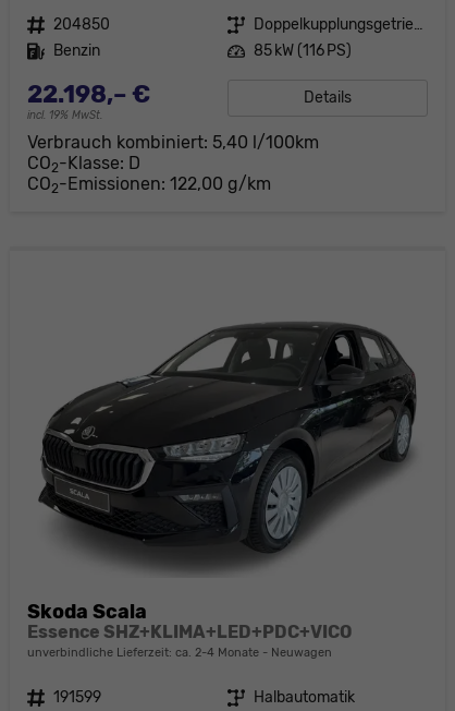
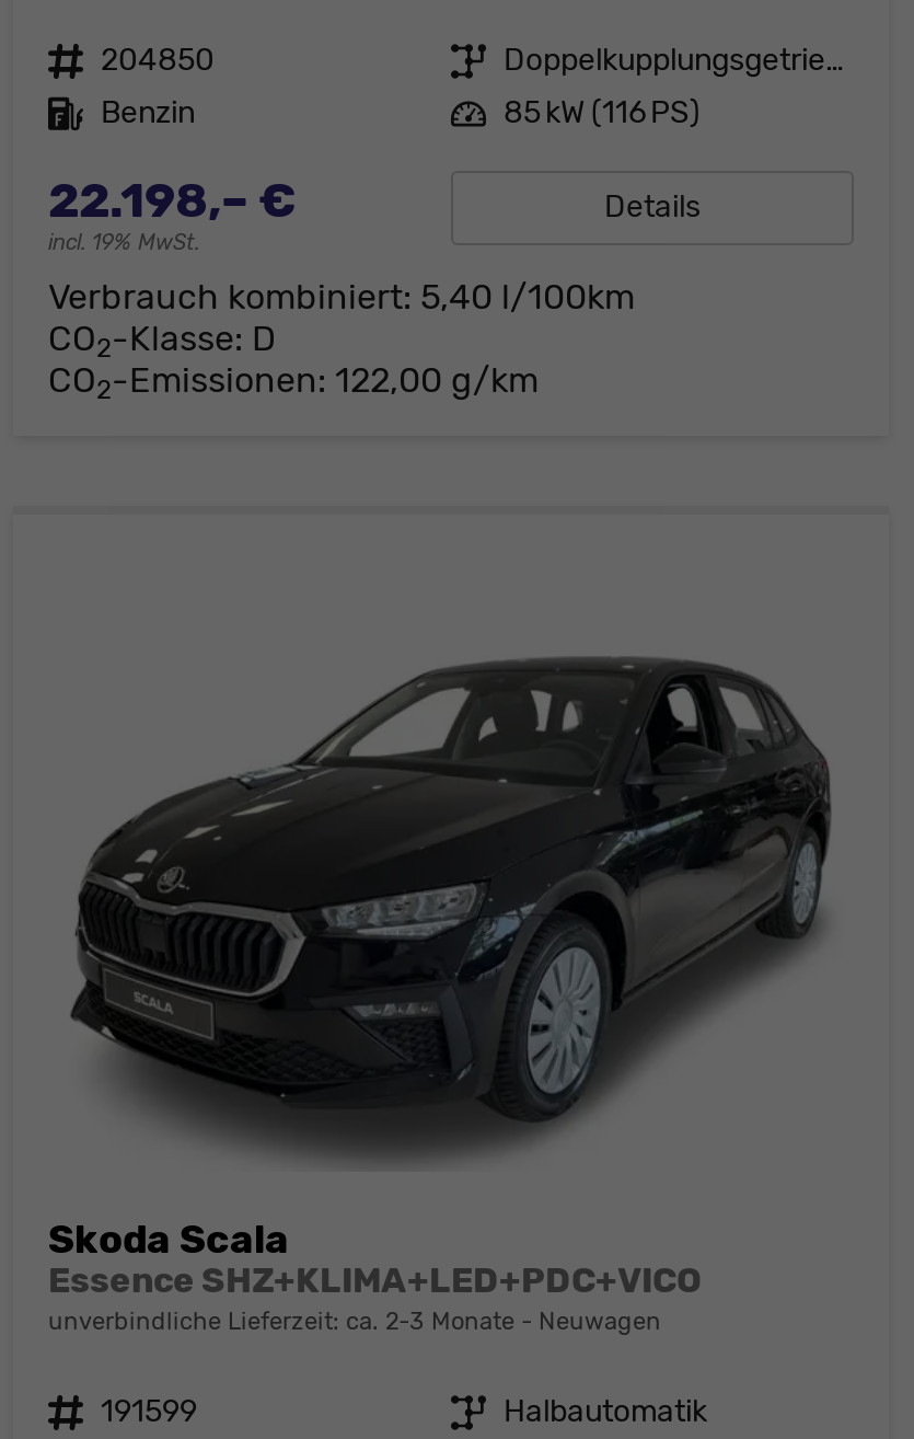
- unverbindliche Lieferzeit: ca. 2-4 Monate Neuwagen
+ unverbindliche Lieferzeit: ca. 2-3 Monate Neuwagen
